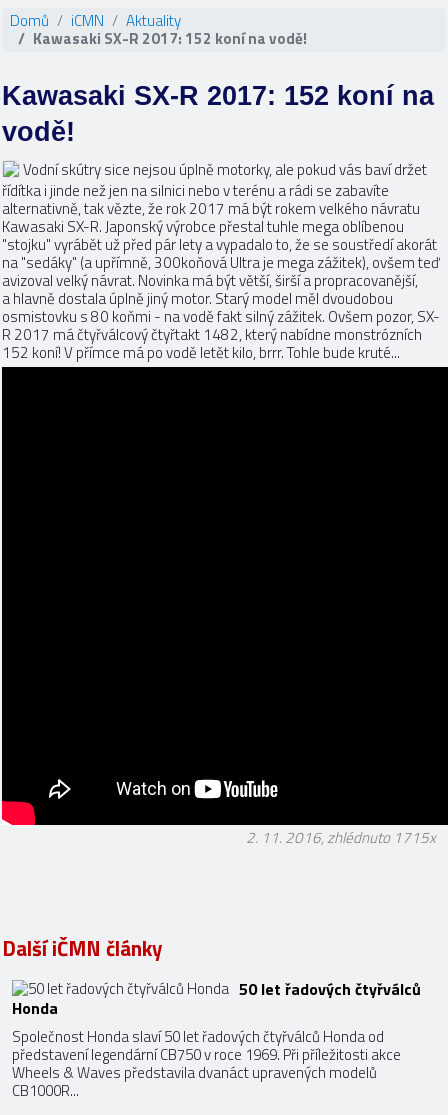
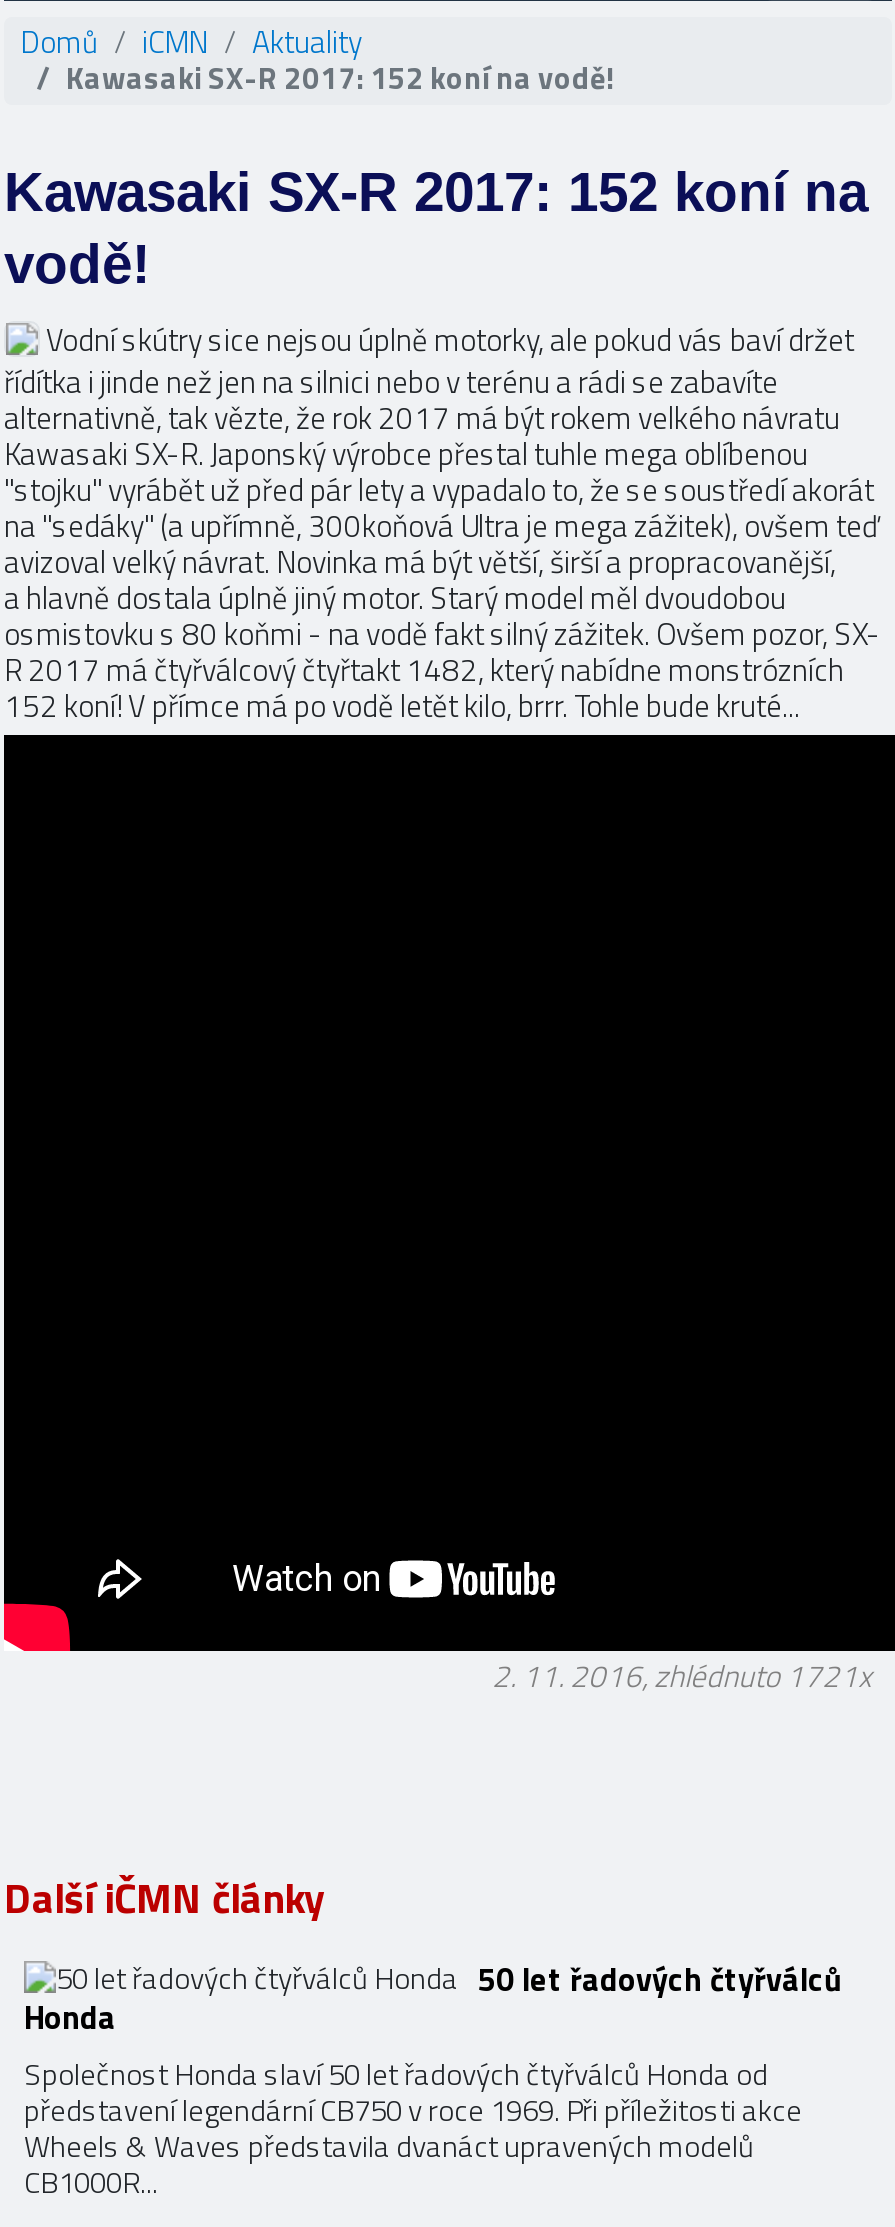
- 2. 11. 2016, zhlédnuto 1715x
+ 2. 11. 2016, zhlédnuto 1721x
